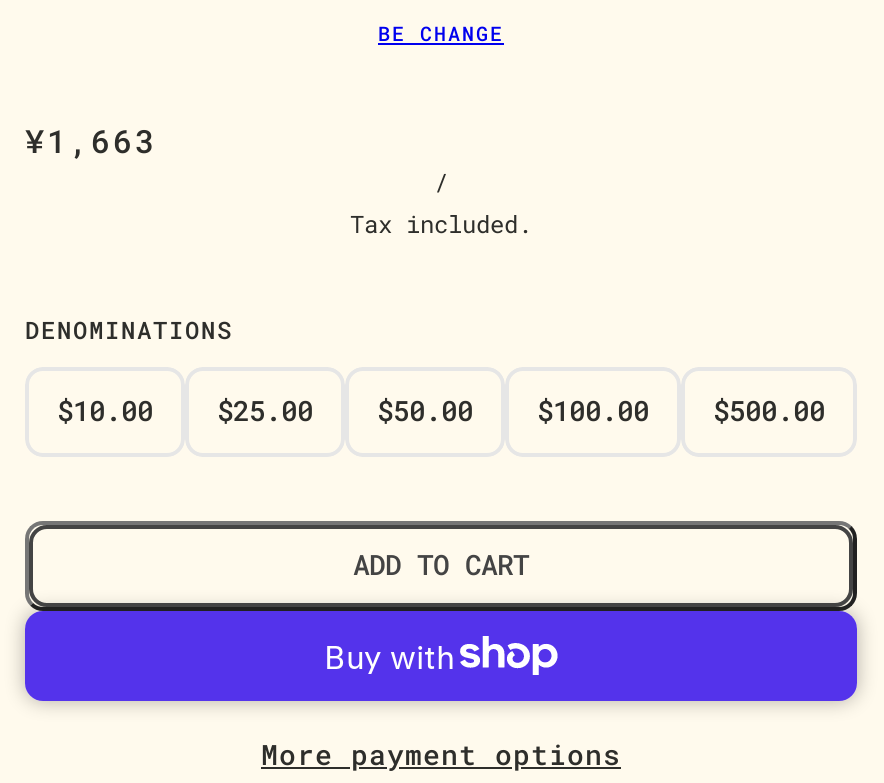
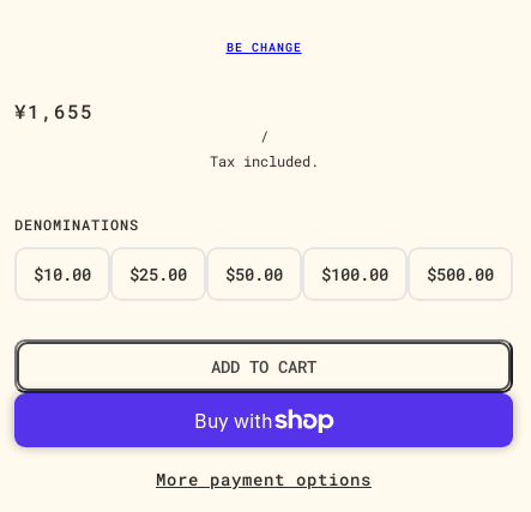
- ¥1,663
+ ¥1,655
